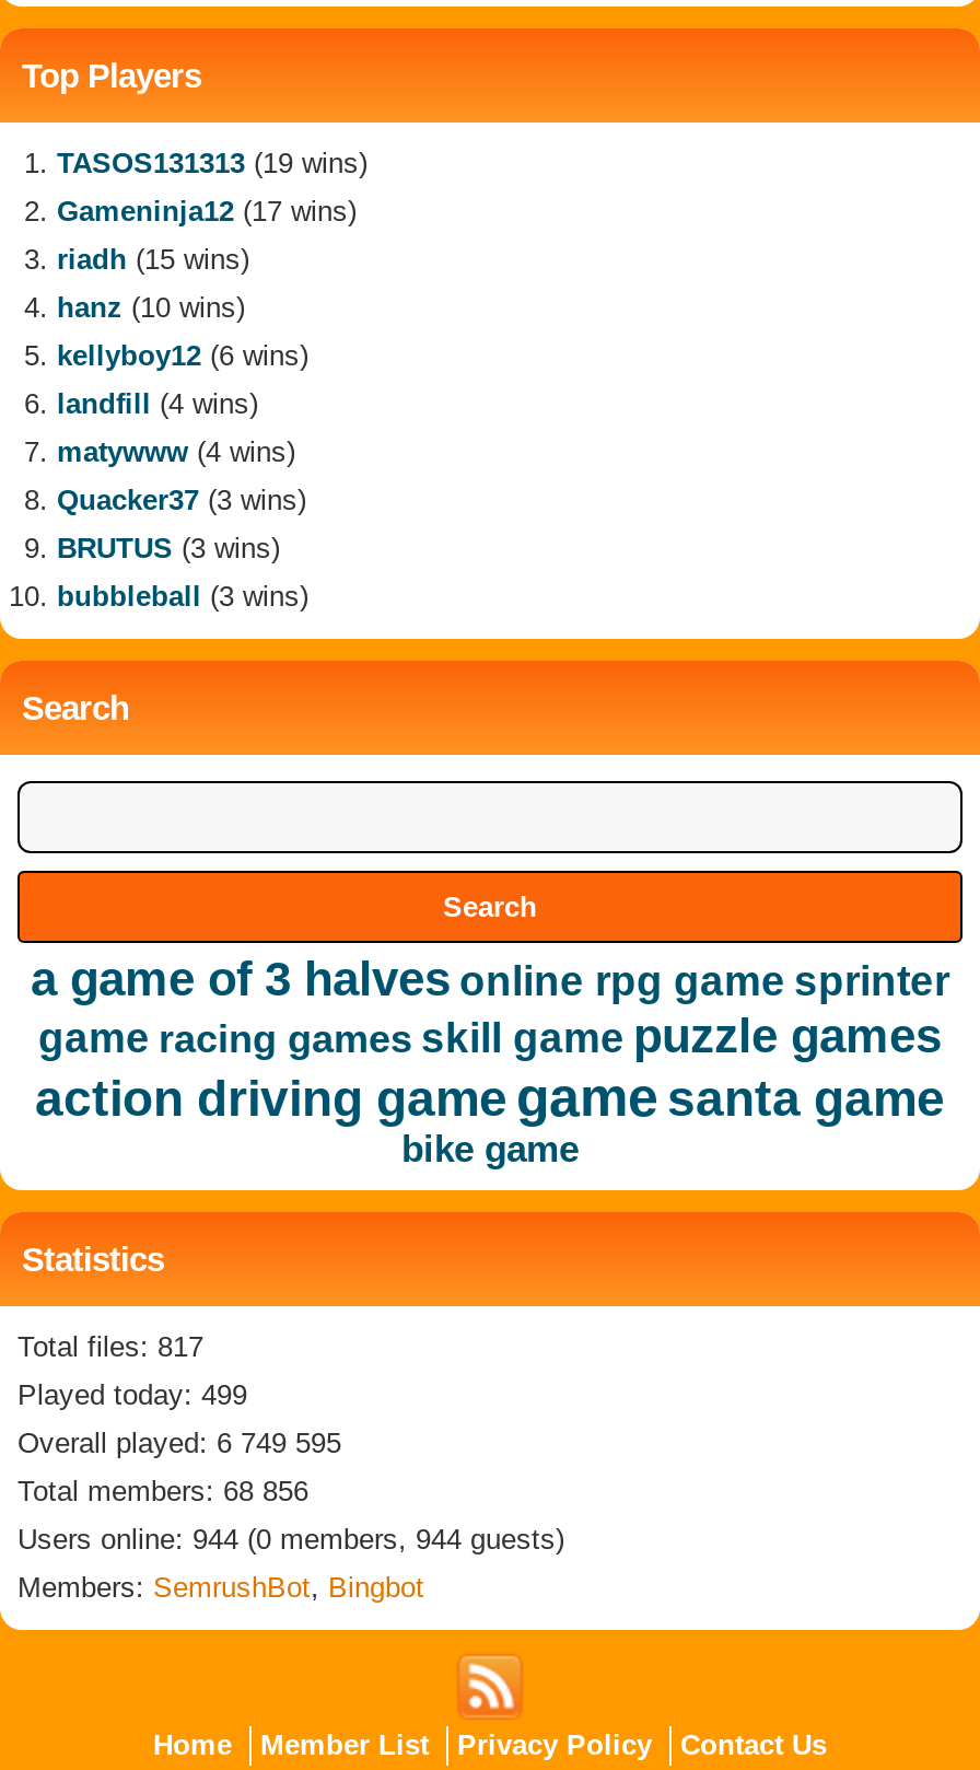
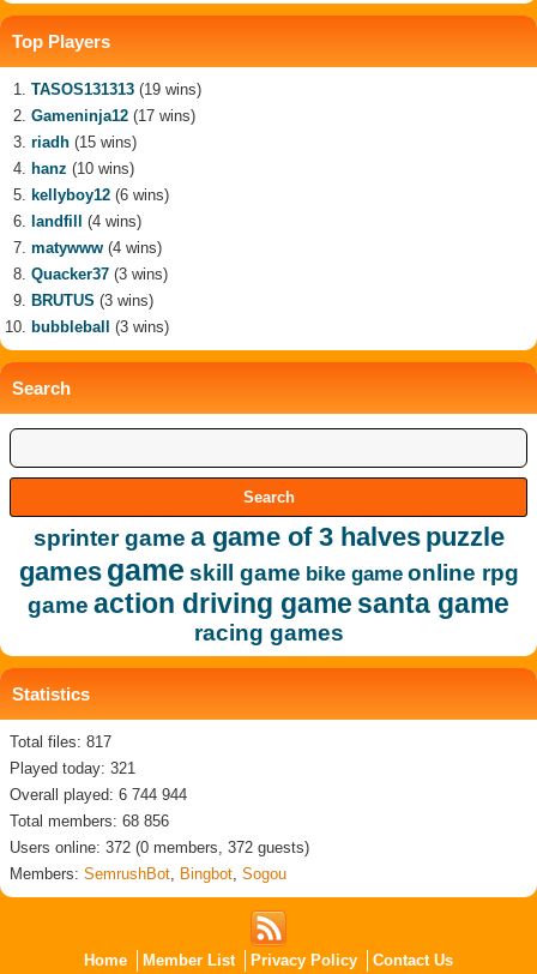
- a game of 3 halves online rpg game sprinter
- game racing games skill game puzzle games
- action driving game game santa game
- bike game
+ sprinter game a game of 3 halves puzzle
+ games game skill game bike game online rpg
+ game action driving game santa game
+ racing games

- Played today: 499
+ Played today: 321

- Overall played: 6 749 595
+ Overall played: 6 744 944

- Users online: 944 (0 members, 944 guests)
+ Users online: 372 (0 members, 372 guests)

- Members: SemrushBot, Bingbot
+ Members: SemrushBot, Bingbot, Sogou
